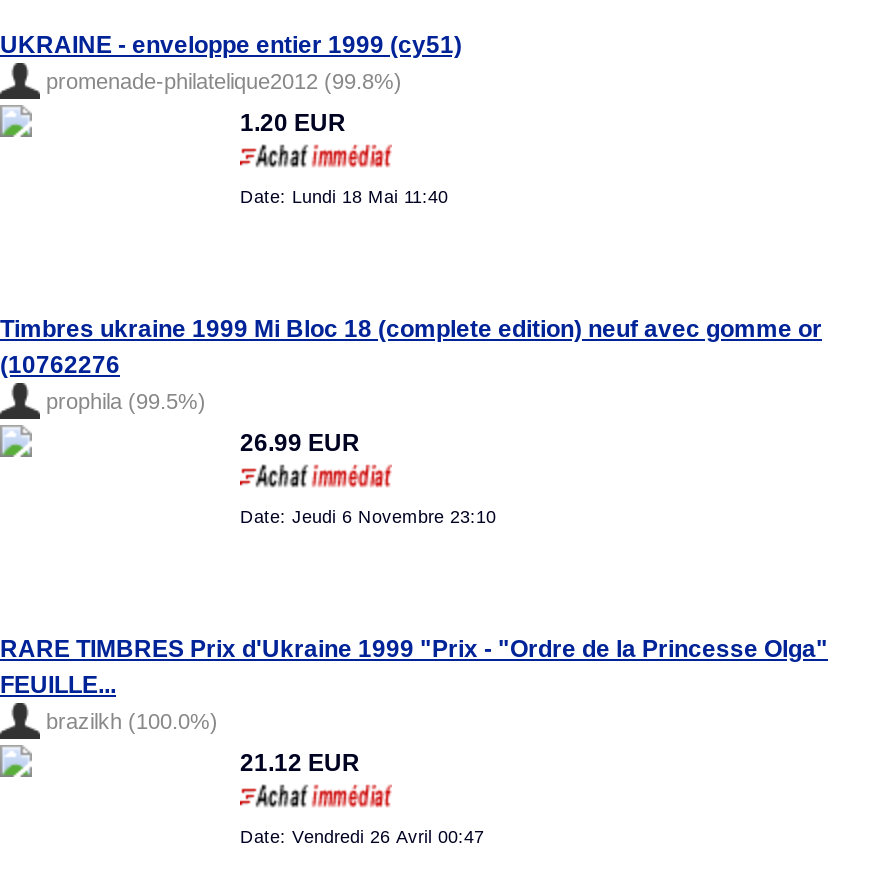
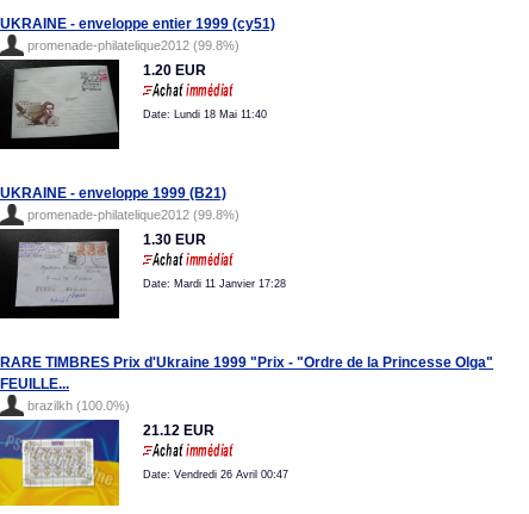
+ [image]

+ [image]

- Timbres ukraine 1999 Mi Bloc 18 (complete edition) neuf avec gomme or
- (10762276
- prophila (99.5%)
+ UKRAINE - enveloppe 1999 (B21)
+ promenade-philatelique2012 (99.8%)

- 26.99 EUR
+ 1.30 EUR

- Date: Jeudi 6 Novembre 23:10
+ Date: Mardi 11 Janvier 17:28

+ [image]
